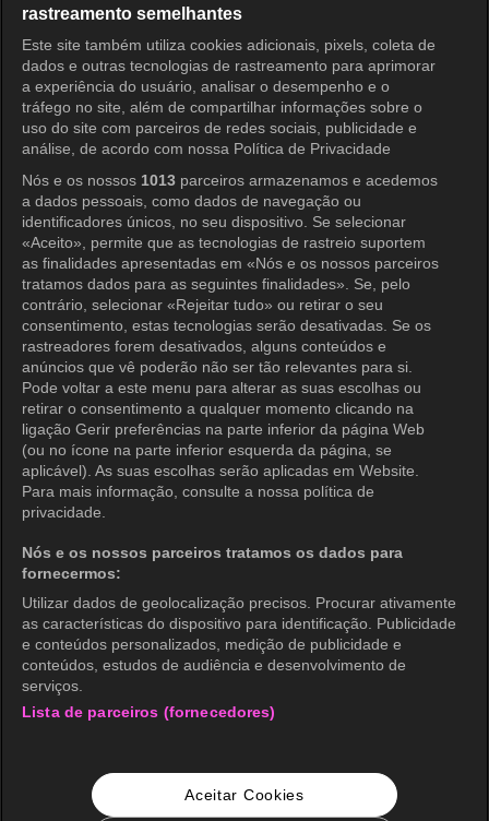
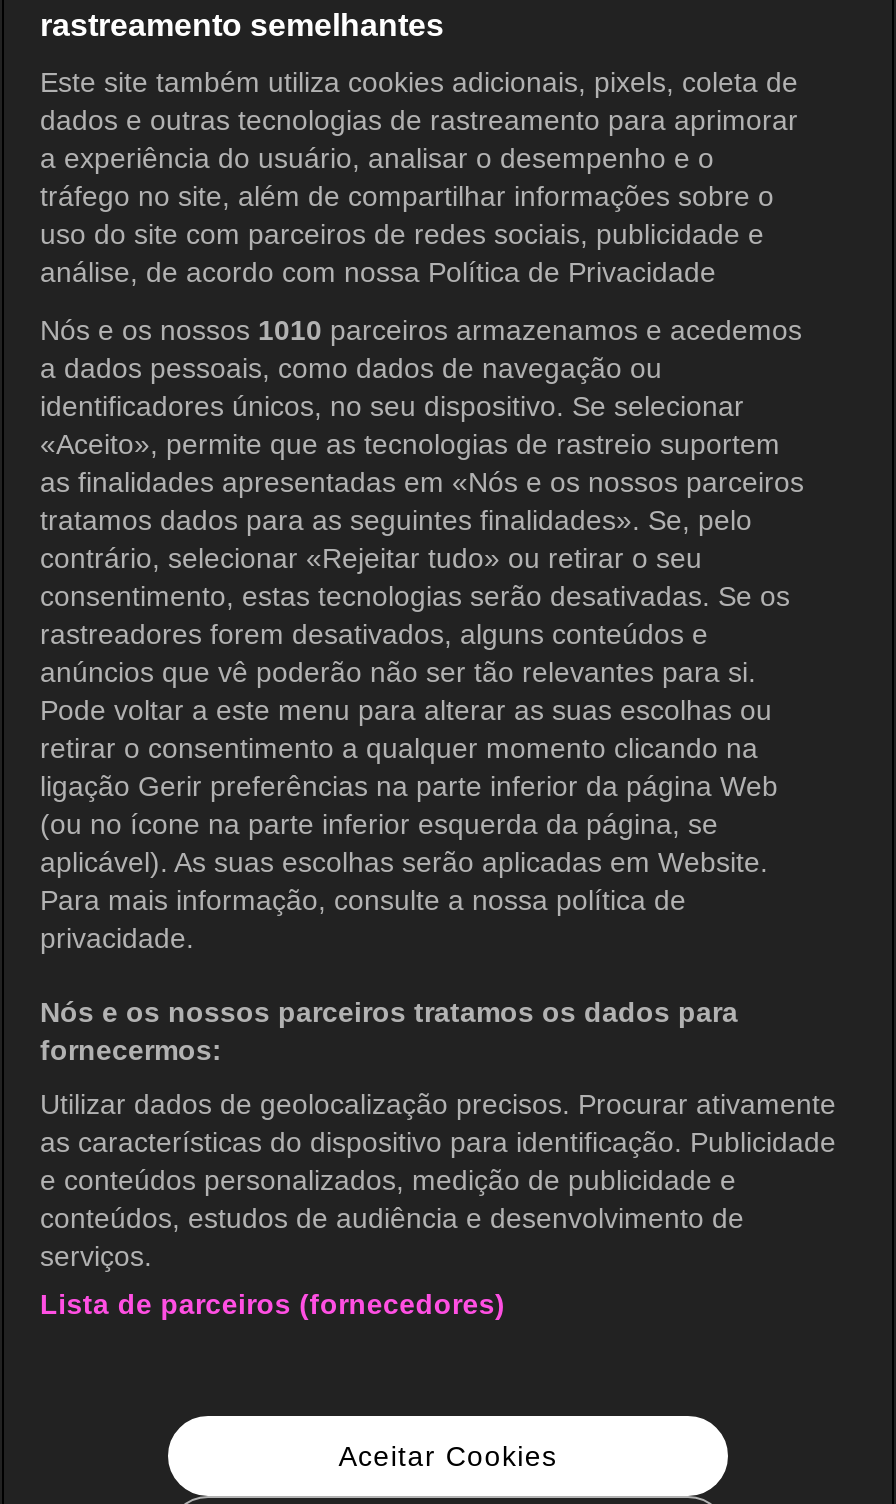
- Nós e os nossos 1013 parceiros armazenamos e acedemos
+ Nós e os nossos 1010 parceiros armazenamos e acedemos
